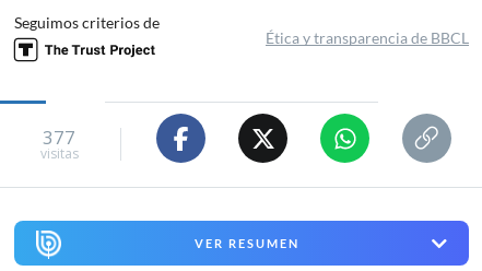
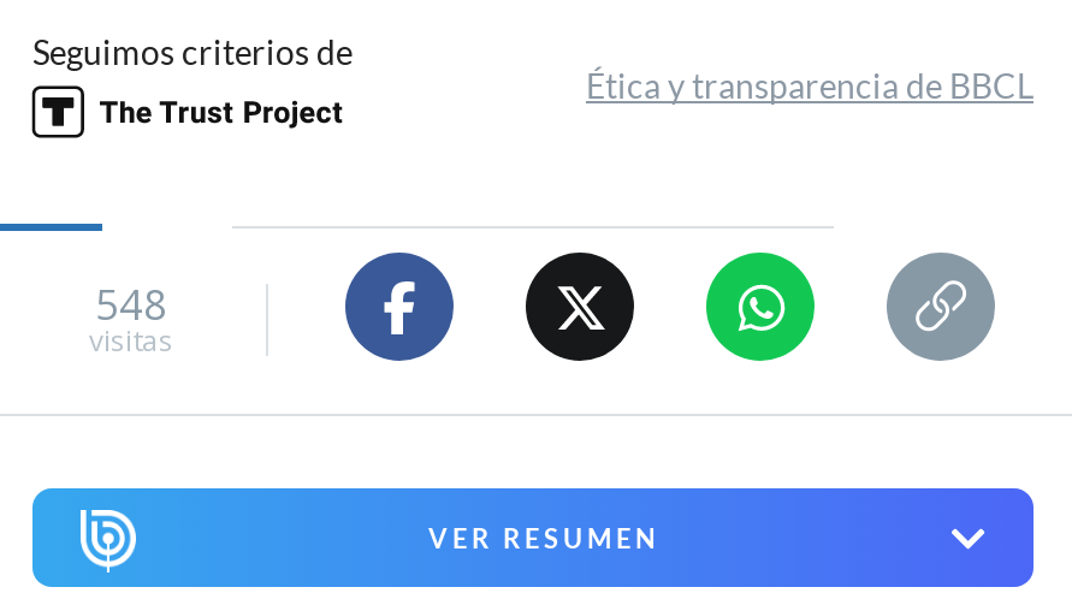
- 377
+ 548
